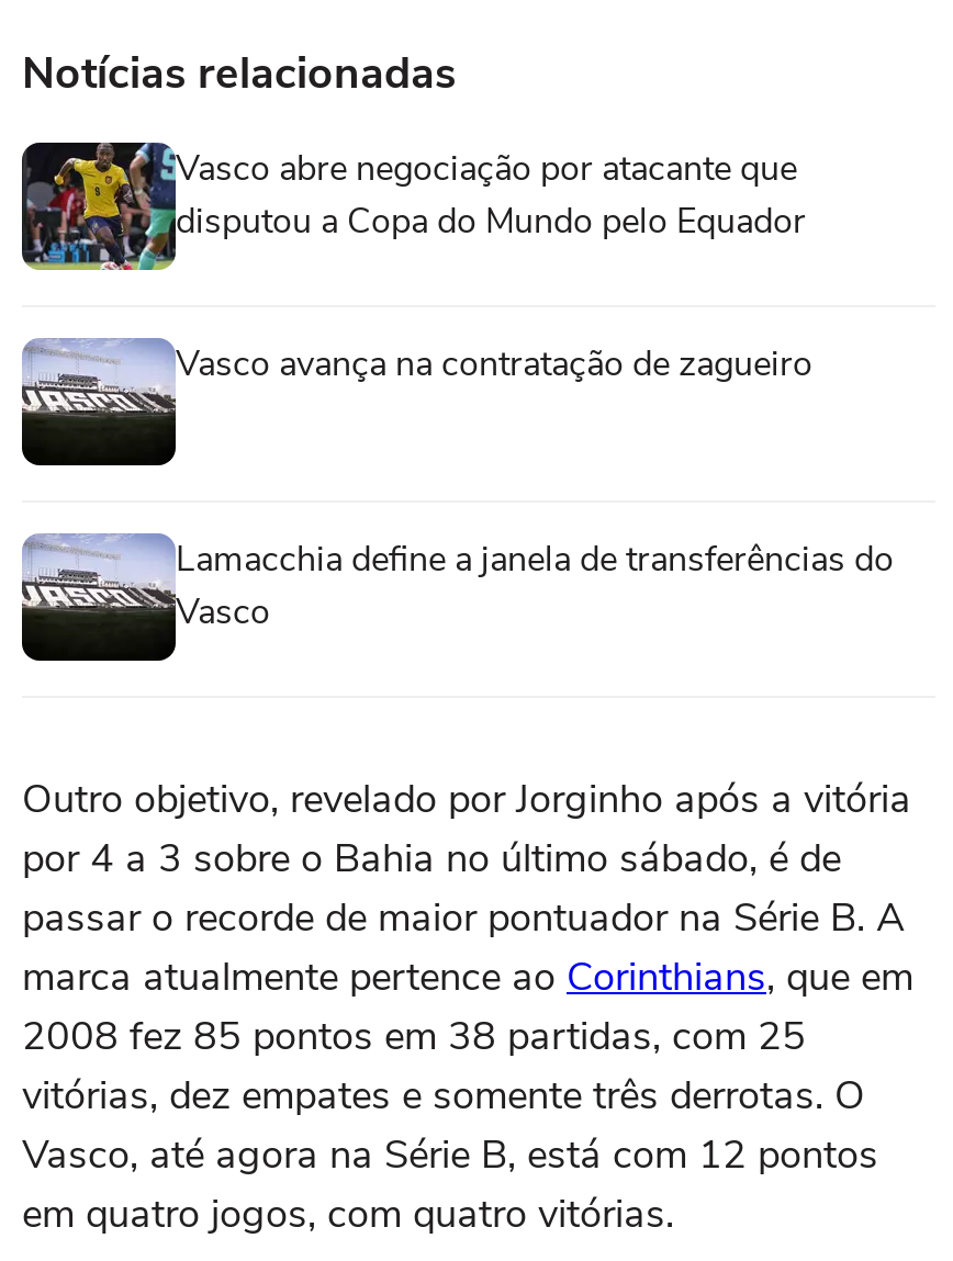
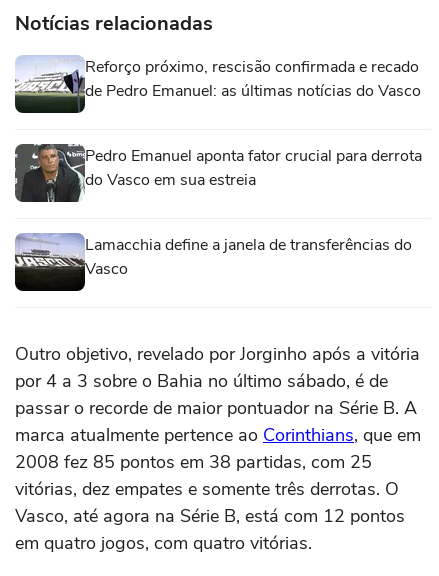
- [image]
- Vasco abre negociação por atacante que
- disputou a Copa do Mundo pelo Equador
+ [image]
+ Reforço próximo, rescisão confirmada e recado
+ de Pedro Emanuel: as últimas notícias do Vasco

- [image]
- Vasco avança na contratação de zagueiro
+ [image]
+ Pedro Emanuel aponta fator crucial para derrota
+ do Vasco em sua estreia
